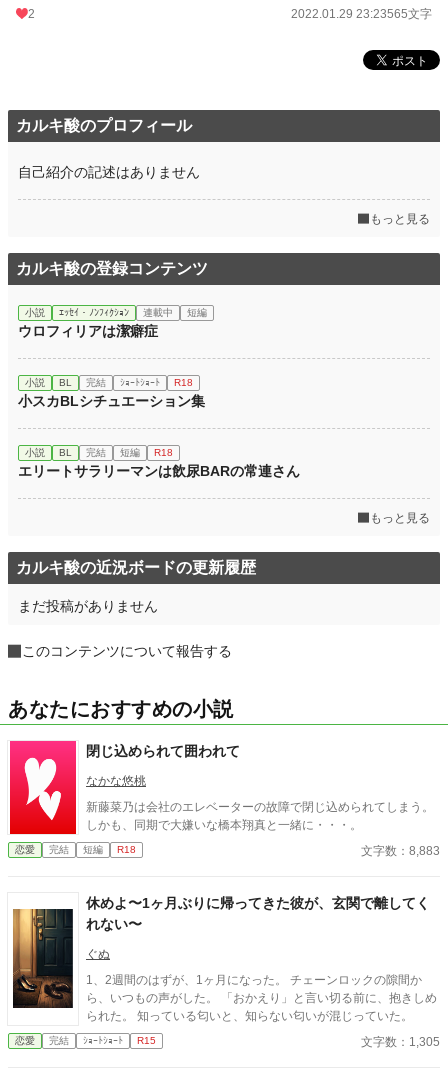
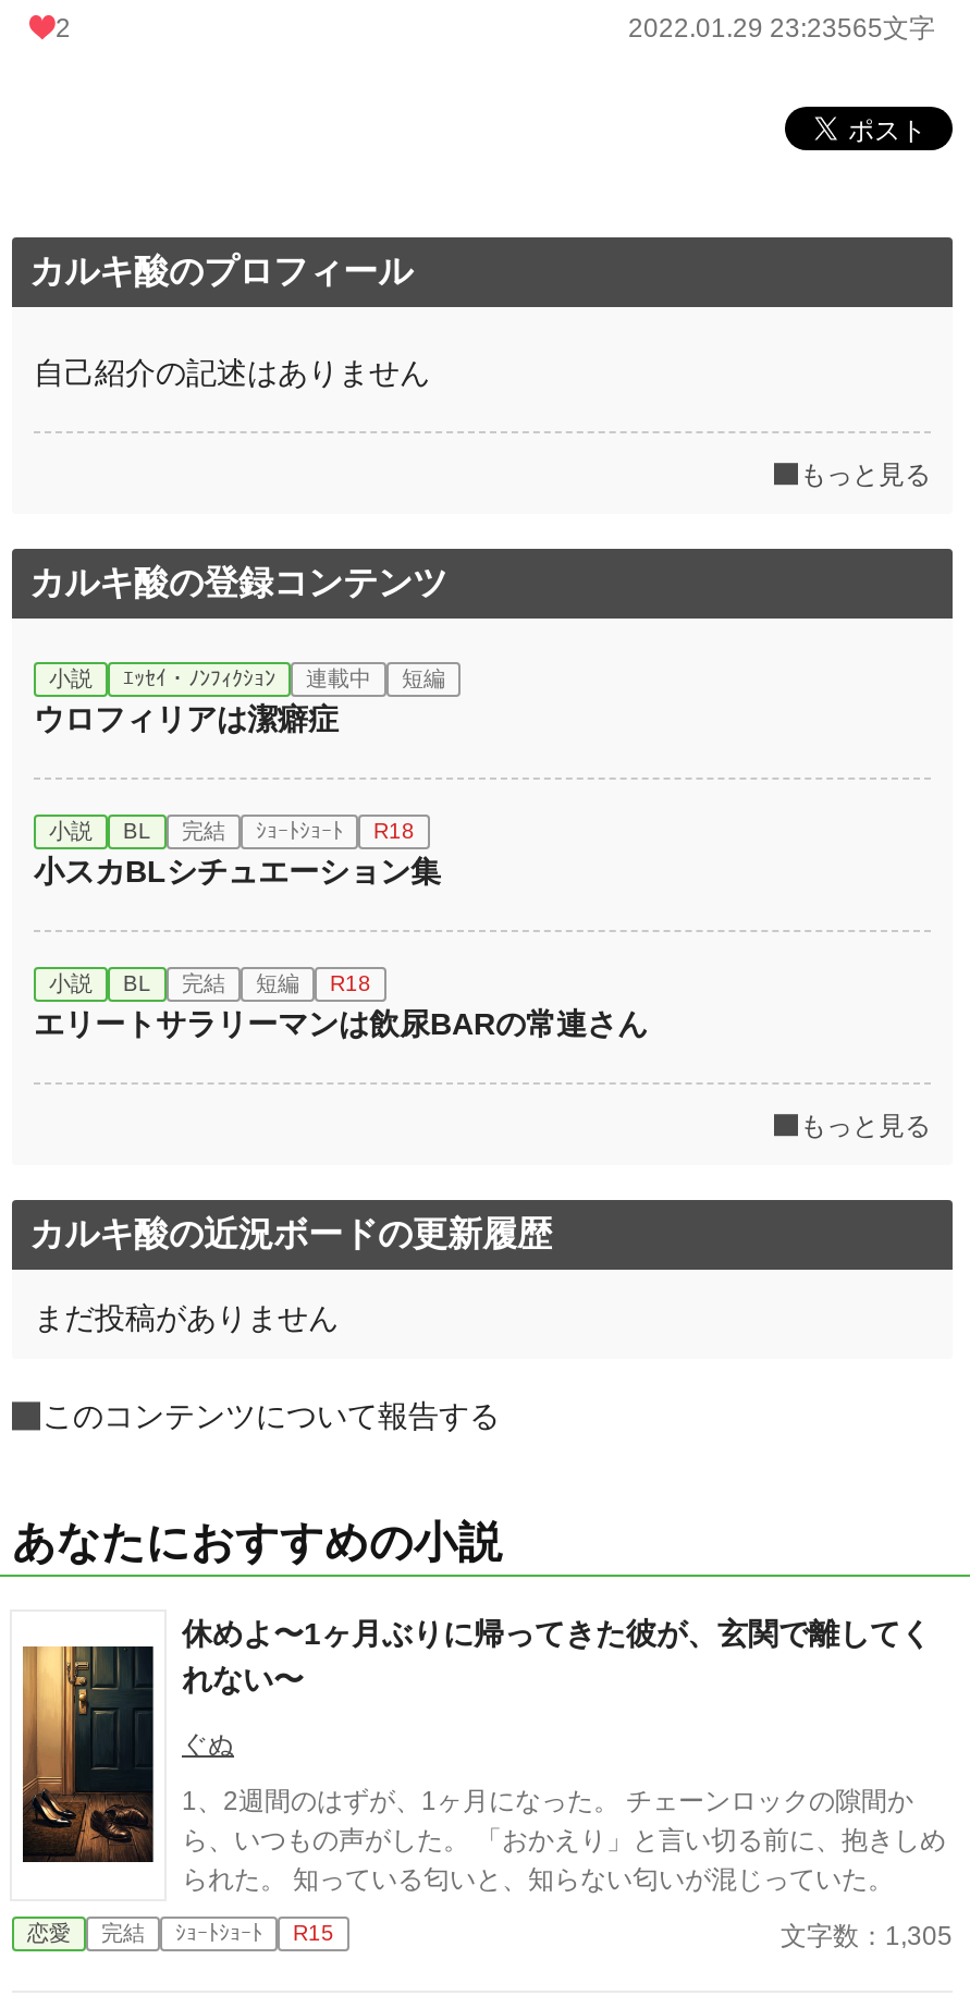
- [image]
- 閉じ込められて囲われて
- なかな悠桃
- 新藤菜乃は会社のエレベーターの故障で閉じ込められてしまう。
- しかも、同期で大嫌いな橋本翔真と一緒に・・・。
- 恋愛
- 完結
- 短編
- R18
- 文字数：8,883
